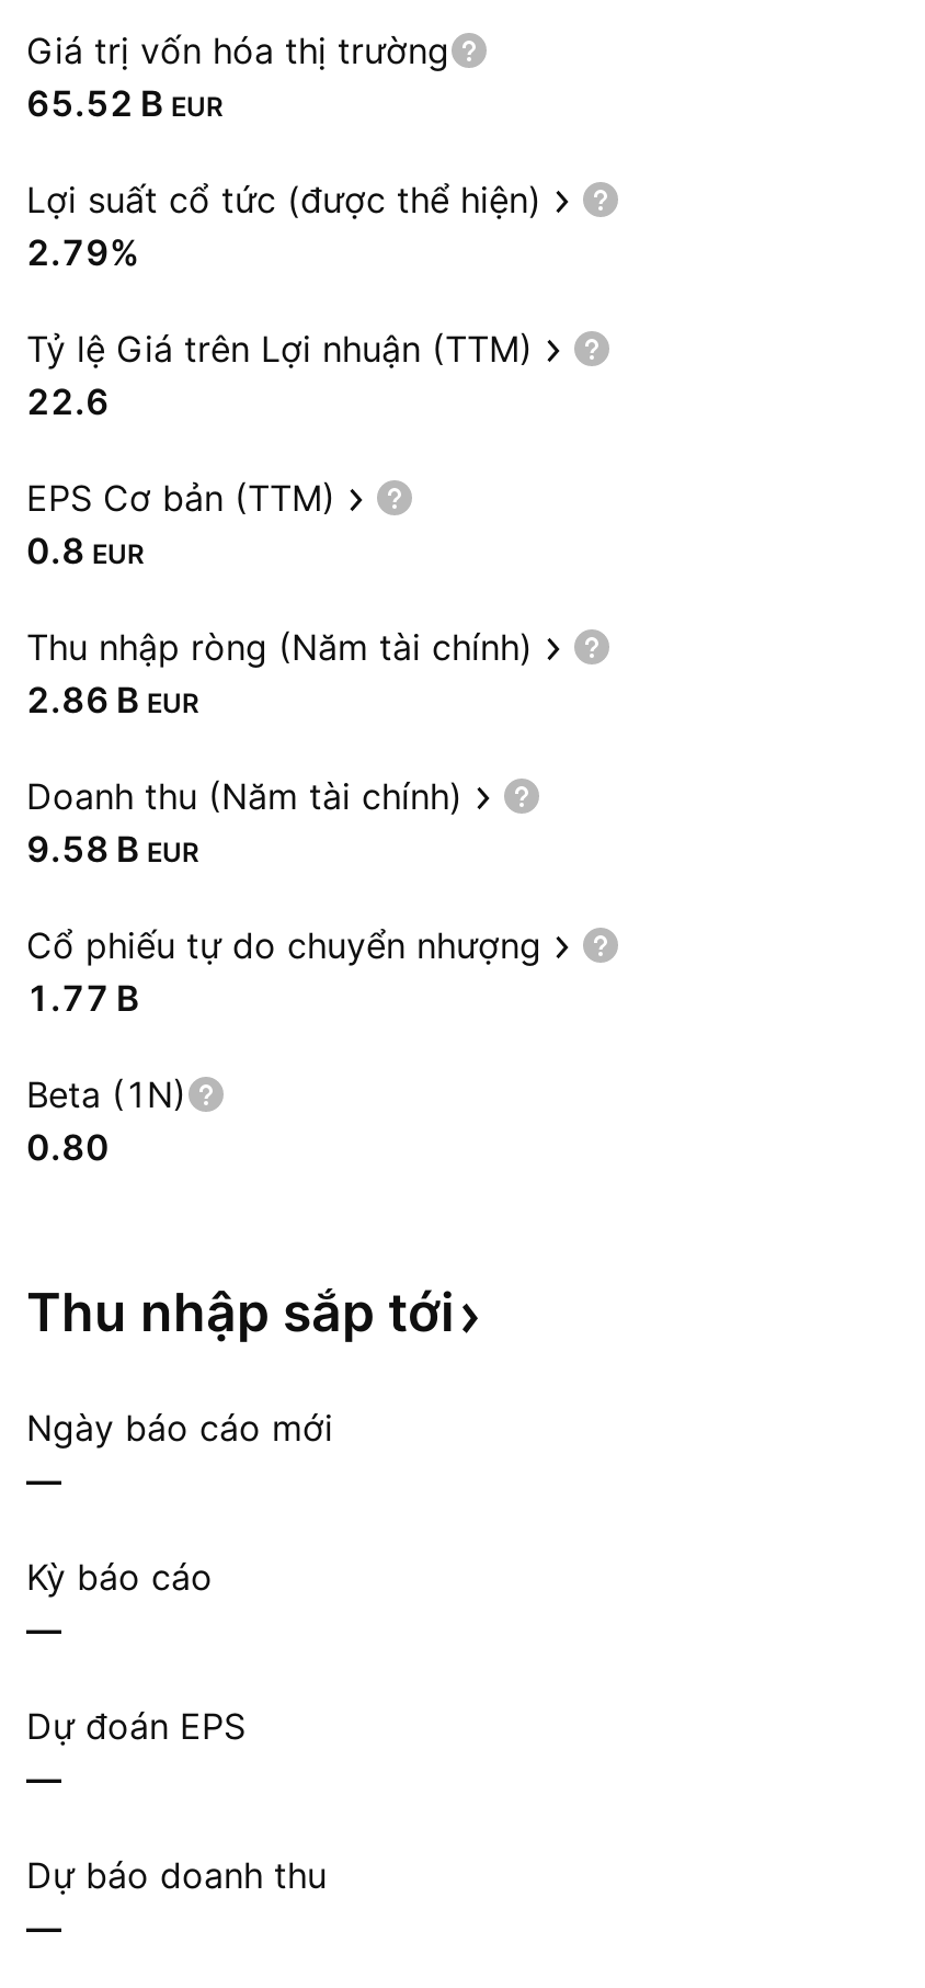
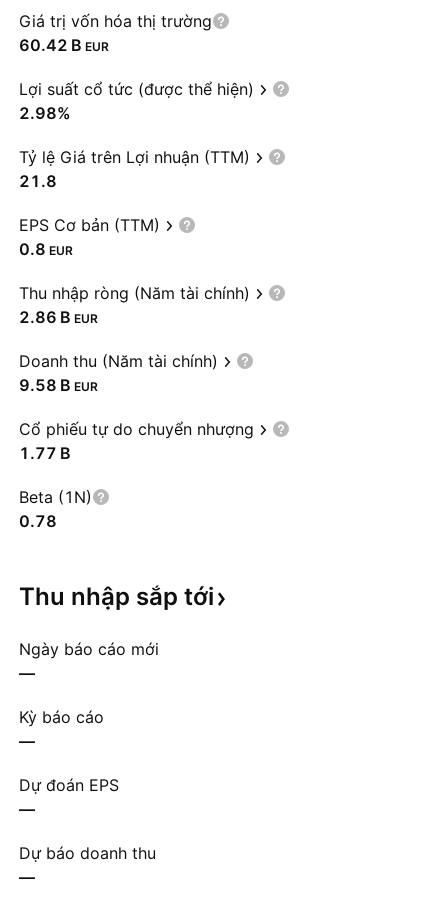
- 65.52 B EUR
+ 60.42 B EUR

- 2.79%
+ 2.98%

- 22.6
+ 21.8

- 0.80
+ 0.78
